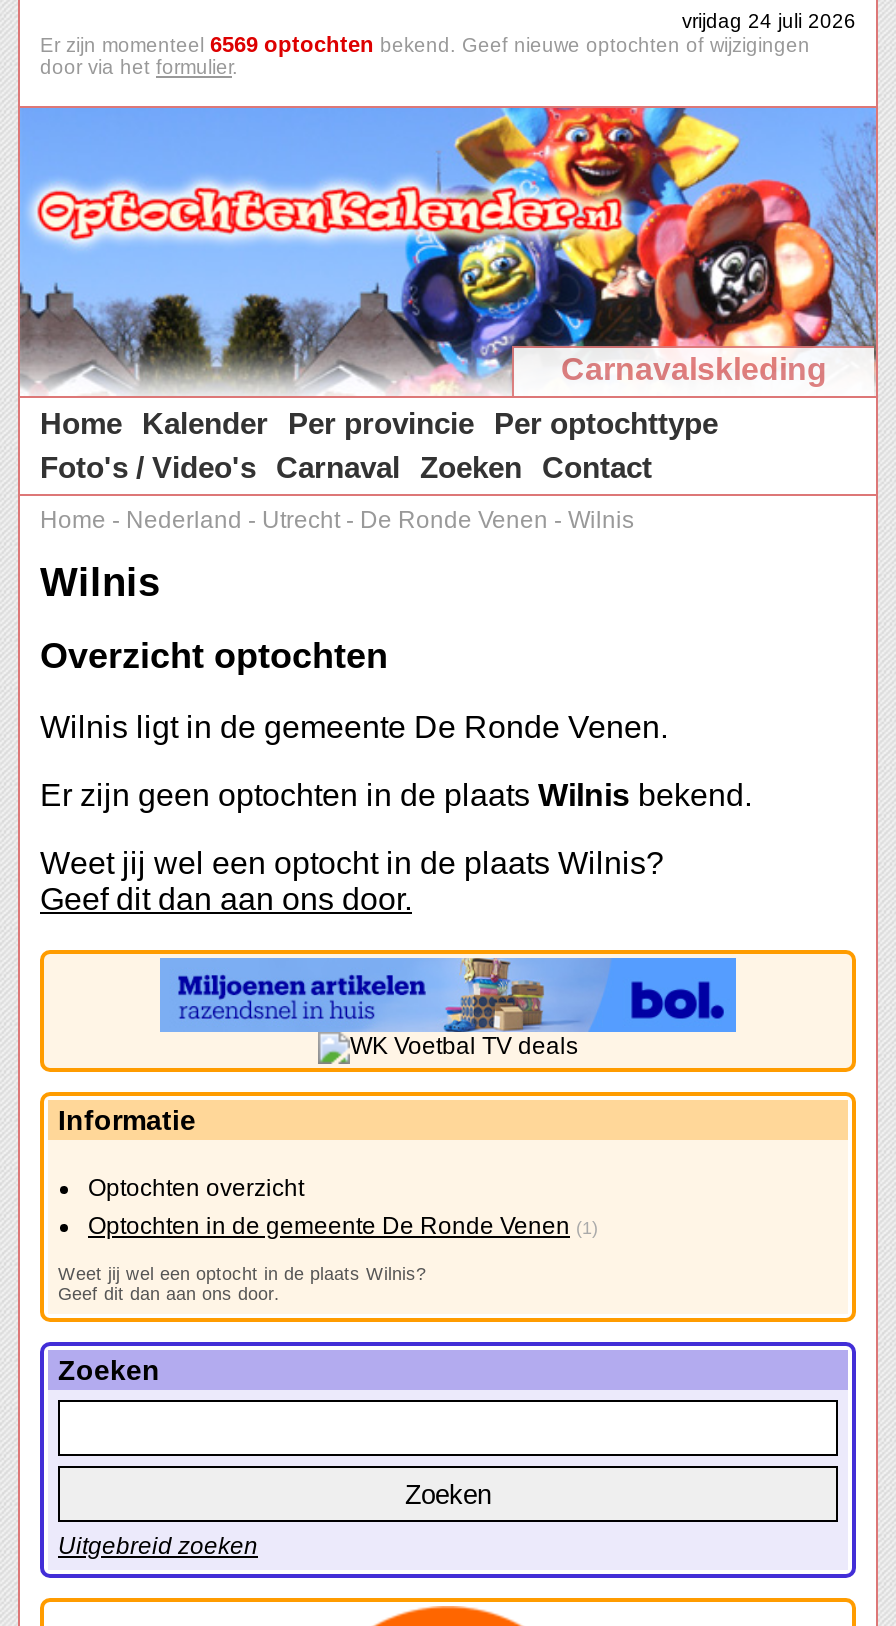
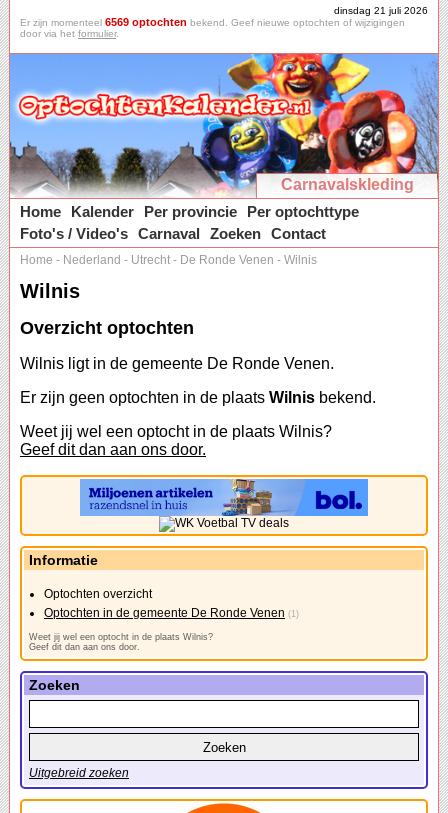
- vrijdag 24 juli 2026
+ dinsdag 21 juli 2026
